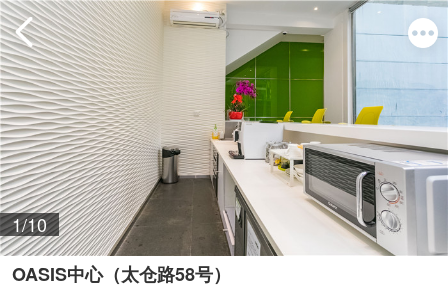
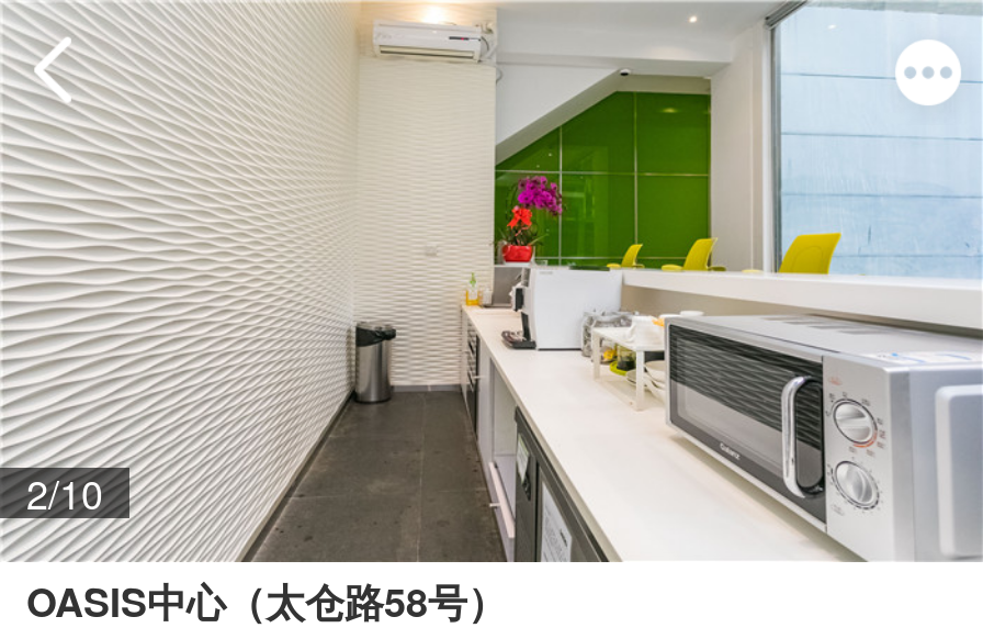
- 1/10
+ 2/10
